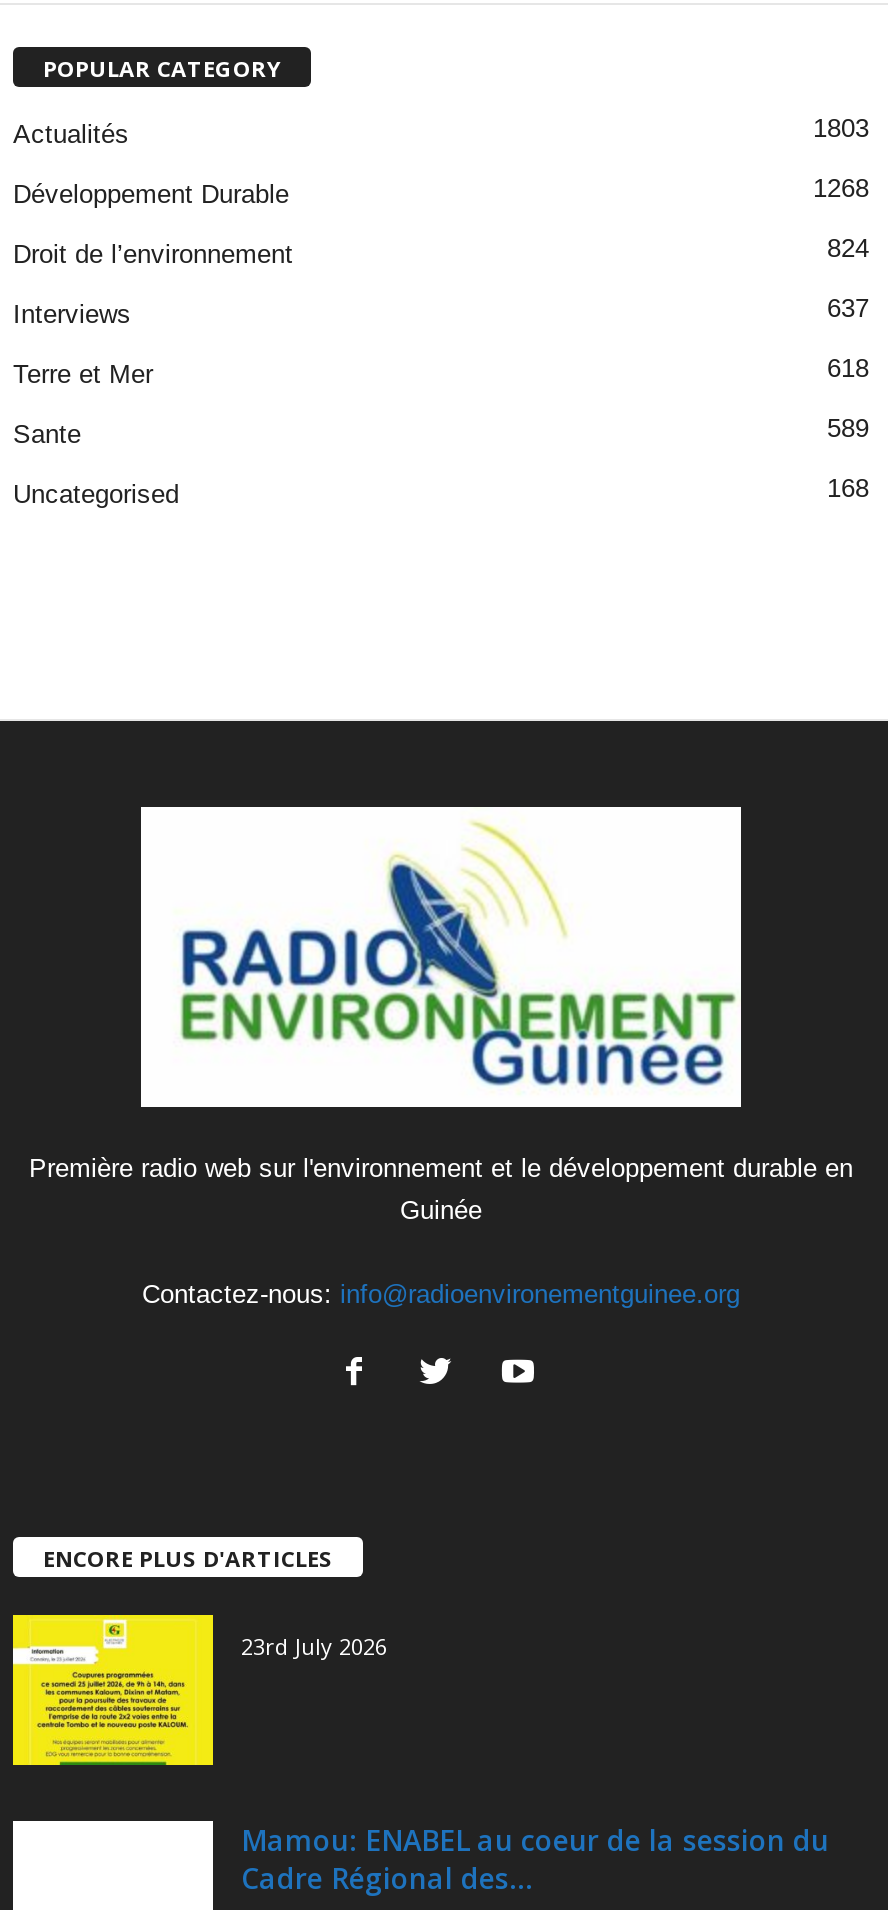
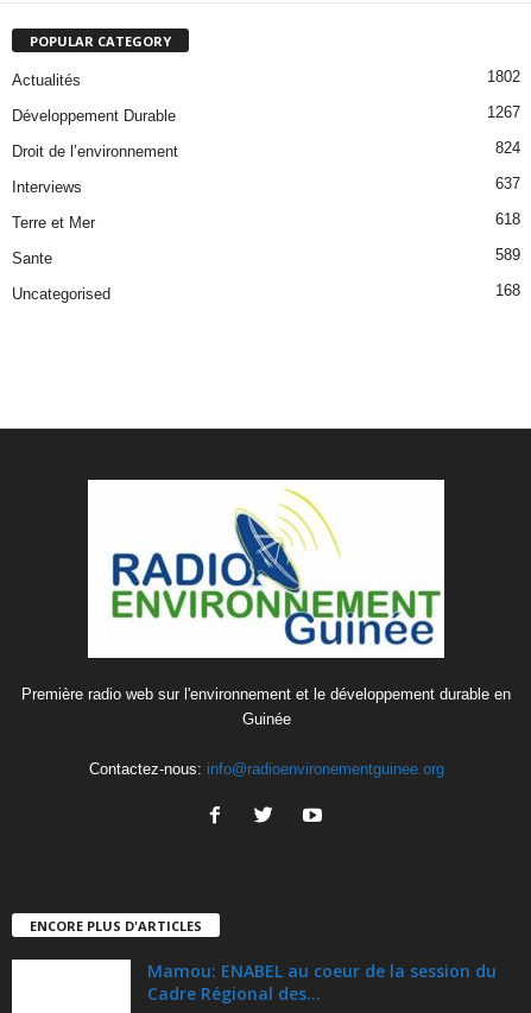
- 1803
+ 1802

- 1268
+ 1267

- [image]
- 23rd July 2026
